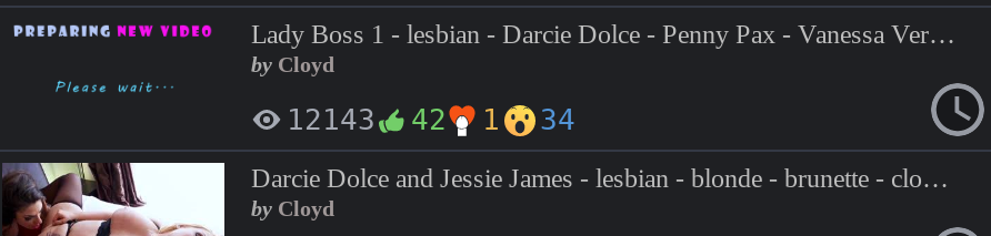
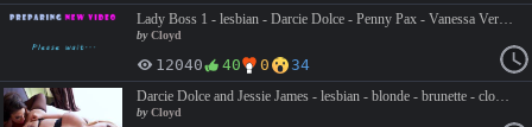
- 12143
+ 12040

- 42
+ 40

- 1
+ 0
